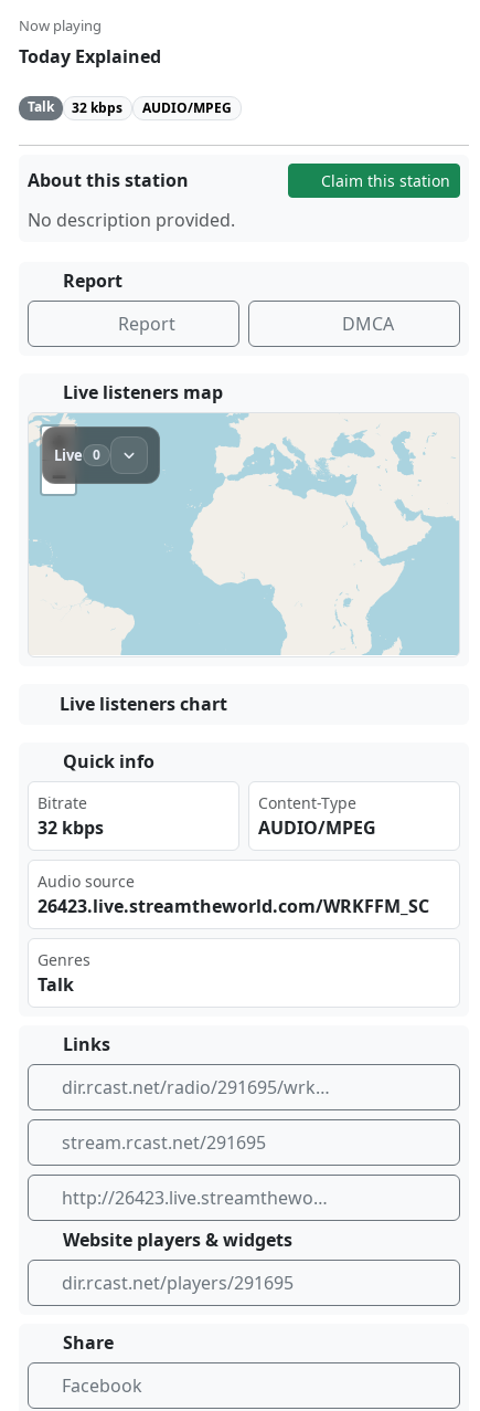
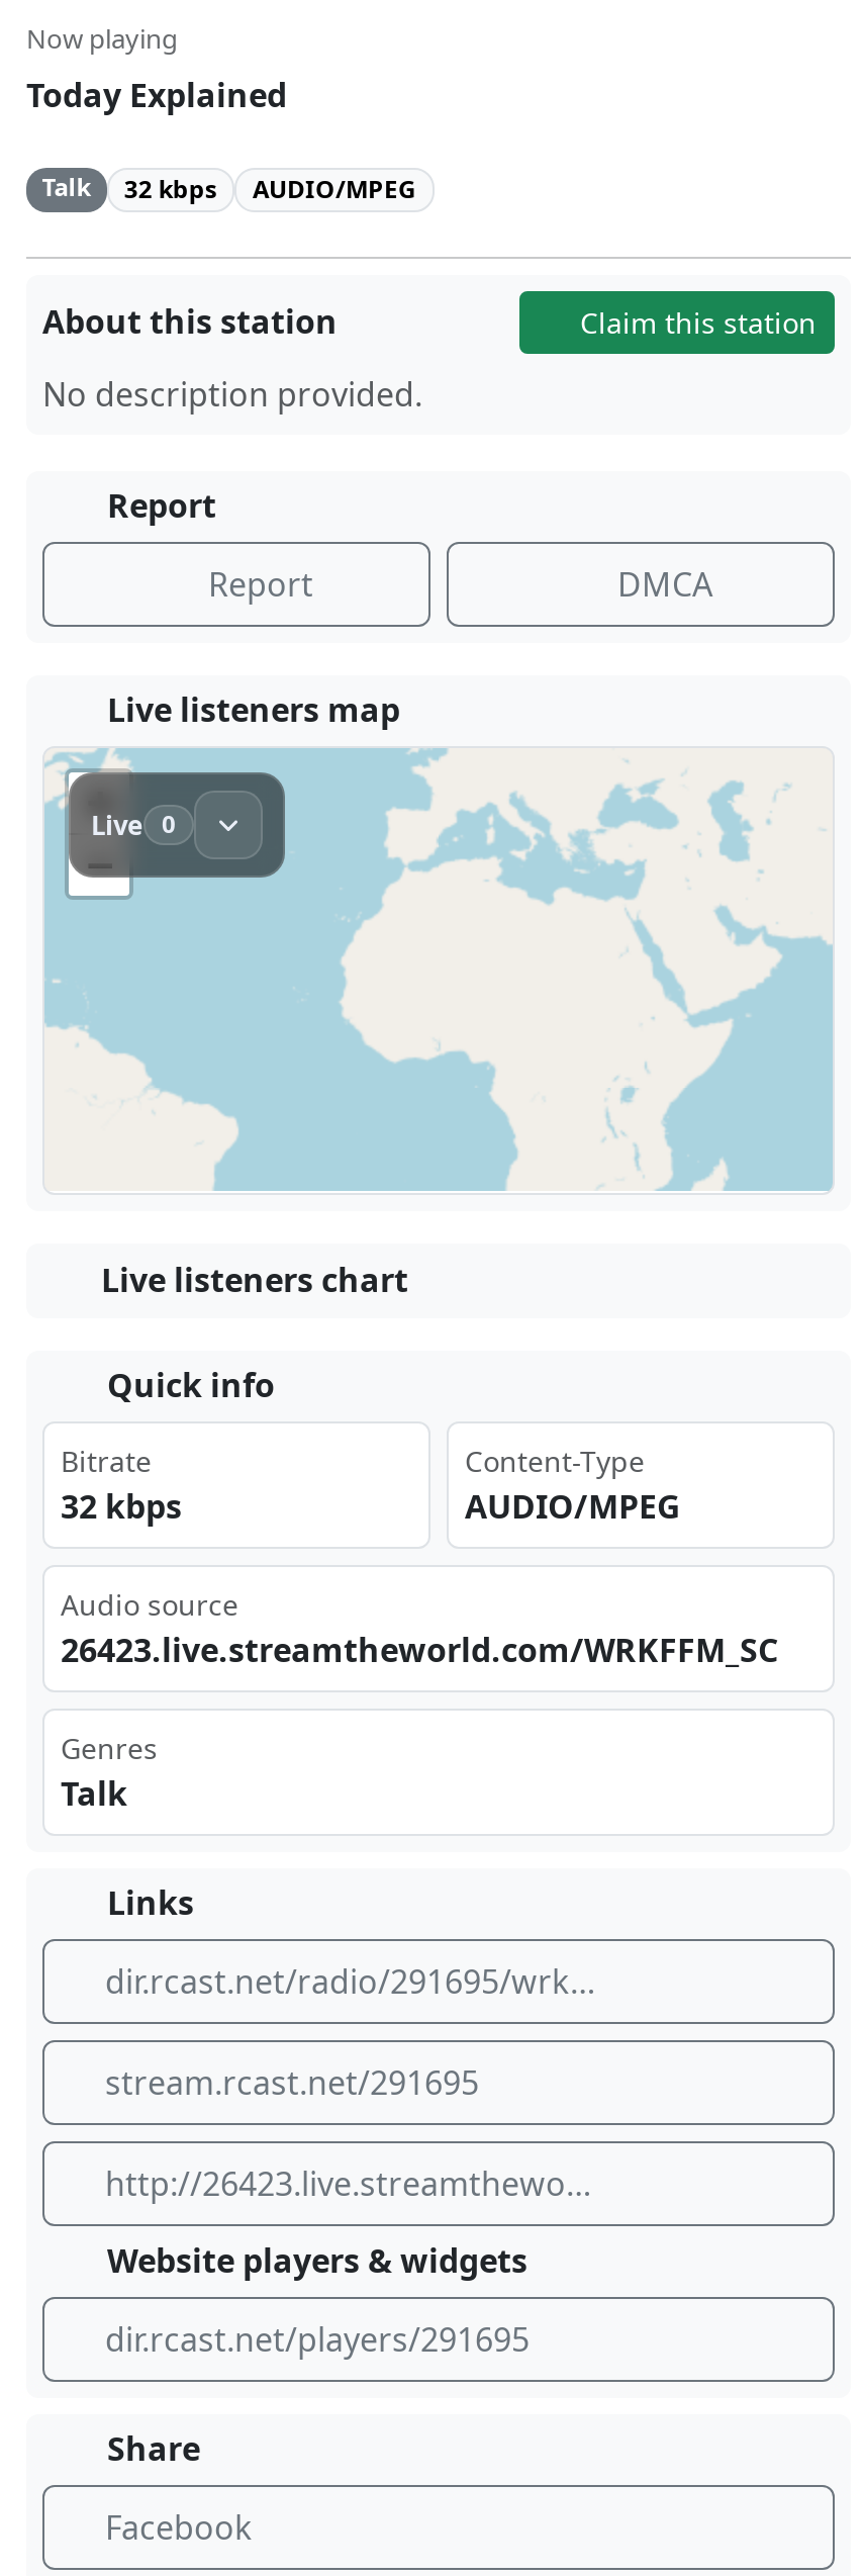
- 26423.‍liv‍e.stre‌amtheworl‌d.com/‌WRK‌FFM _SC
+ 26423.‍live.stre‌amt‍heworl d.c‌om/ ‌WRKFFM‌_SC
